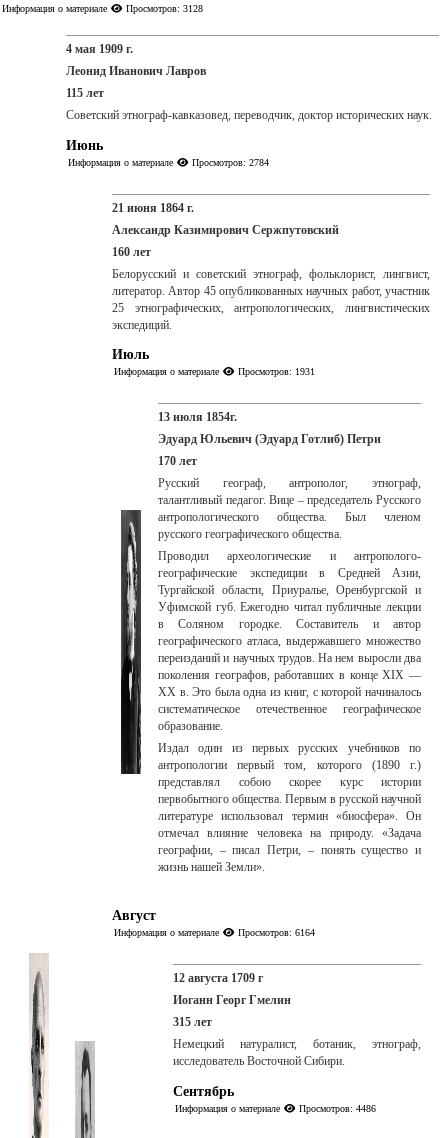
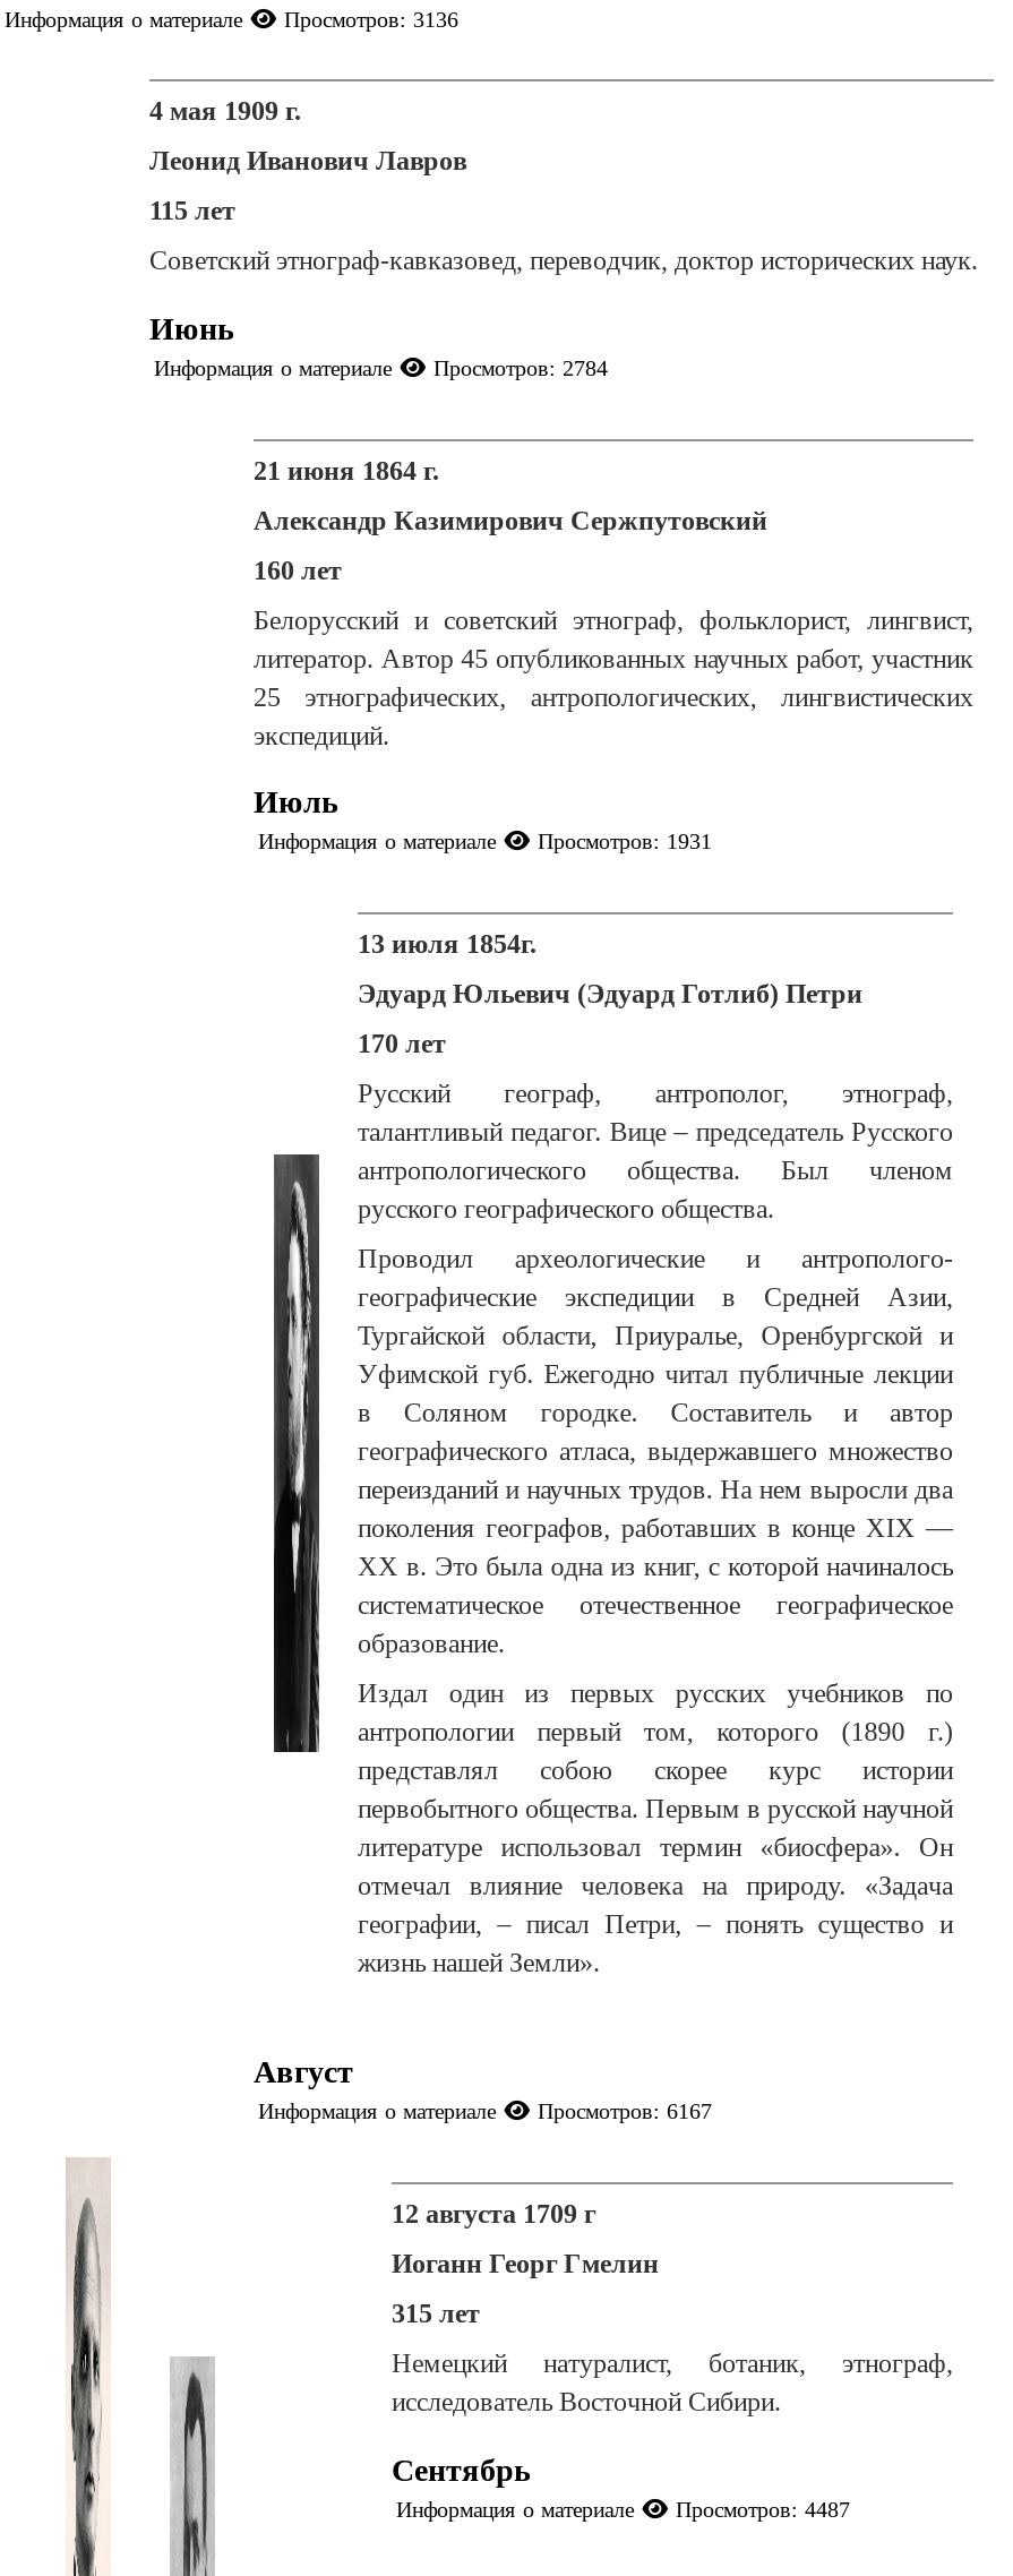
- Информация о материале Просмотров: 3128
+ Информация о материале Просмотров: 3136

- Информация о материале Просмотров: 6164
+ Информация о материале Просмотров: 6167

- Информация о материале Просмотров: 4486
+ Информация о материале Просмотров: 4487
